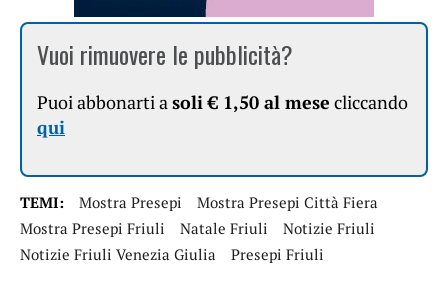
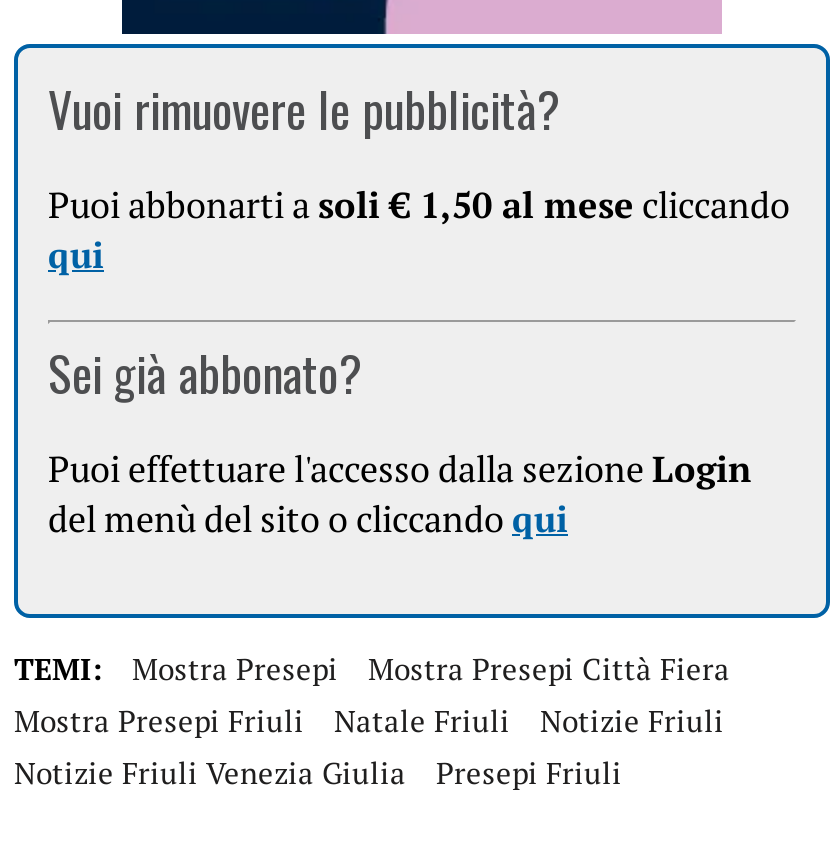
+ Sei già abbonato?
+ Puoi effettuare l'accesso dalla sezione Login
+ del menù del sito o cliccando qui
